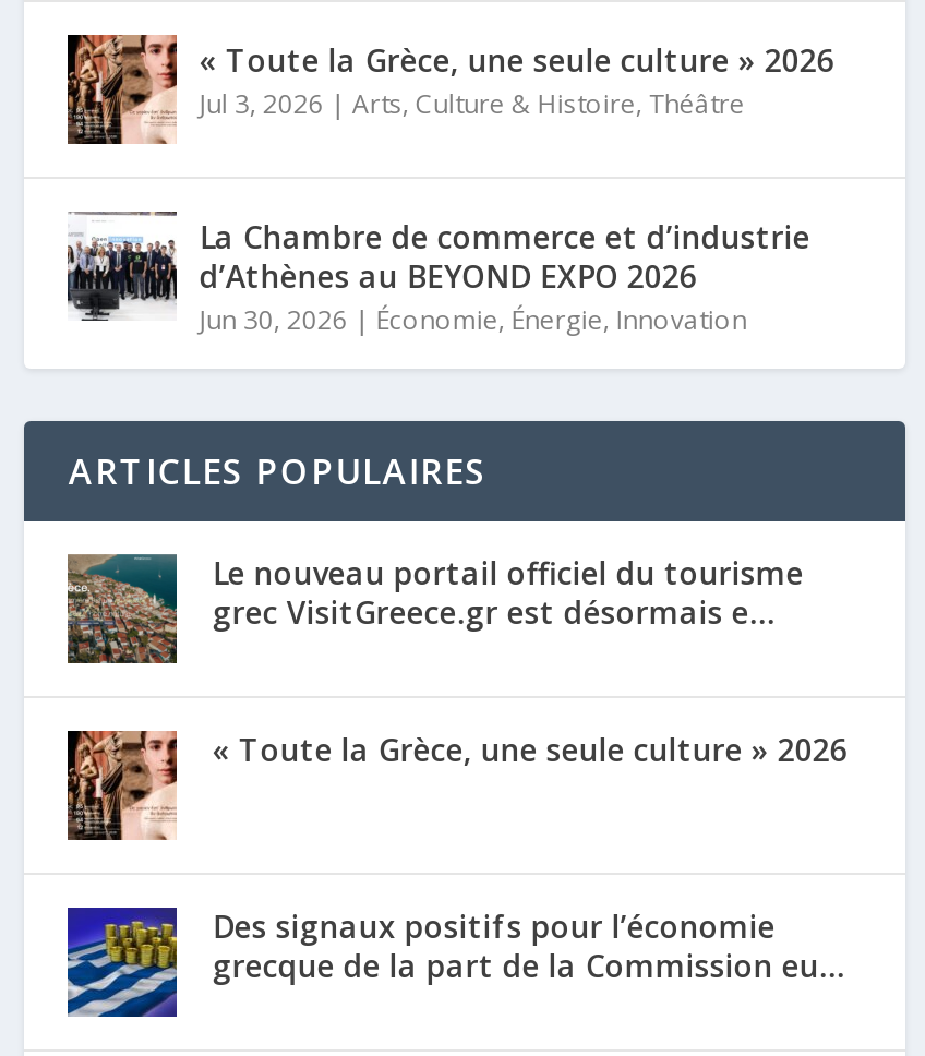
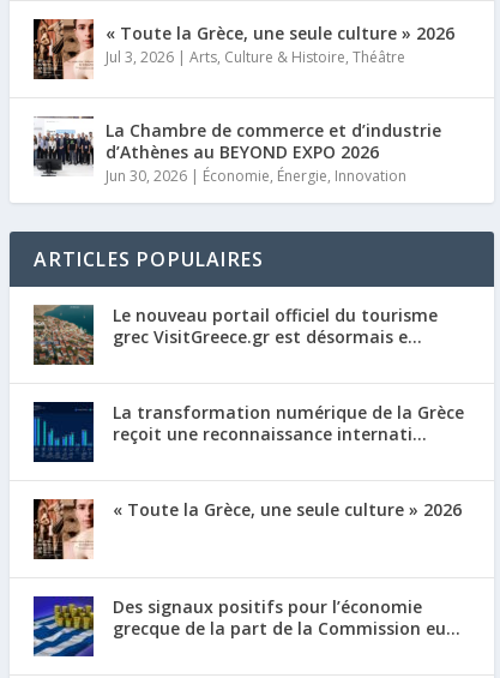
+ [image]
+ La transformation numérique de la Grèce
+ reçoit une reconnaissance internati...
